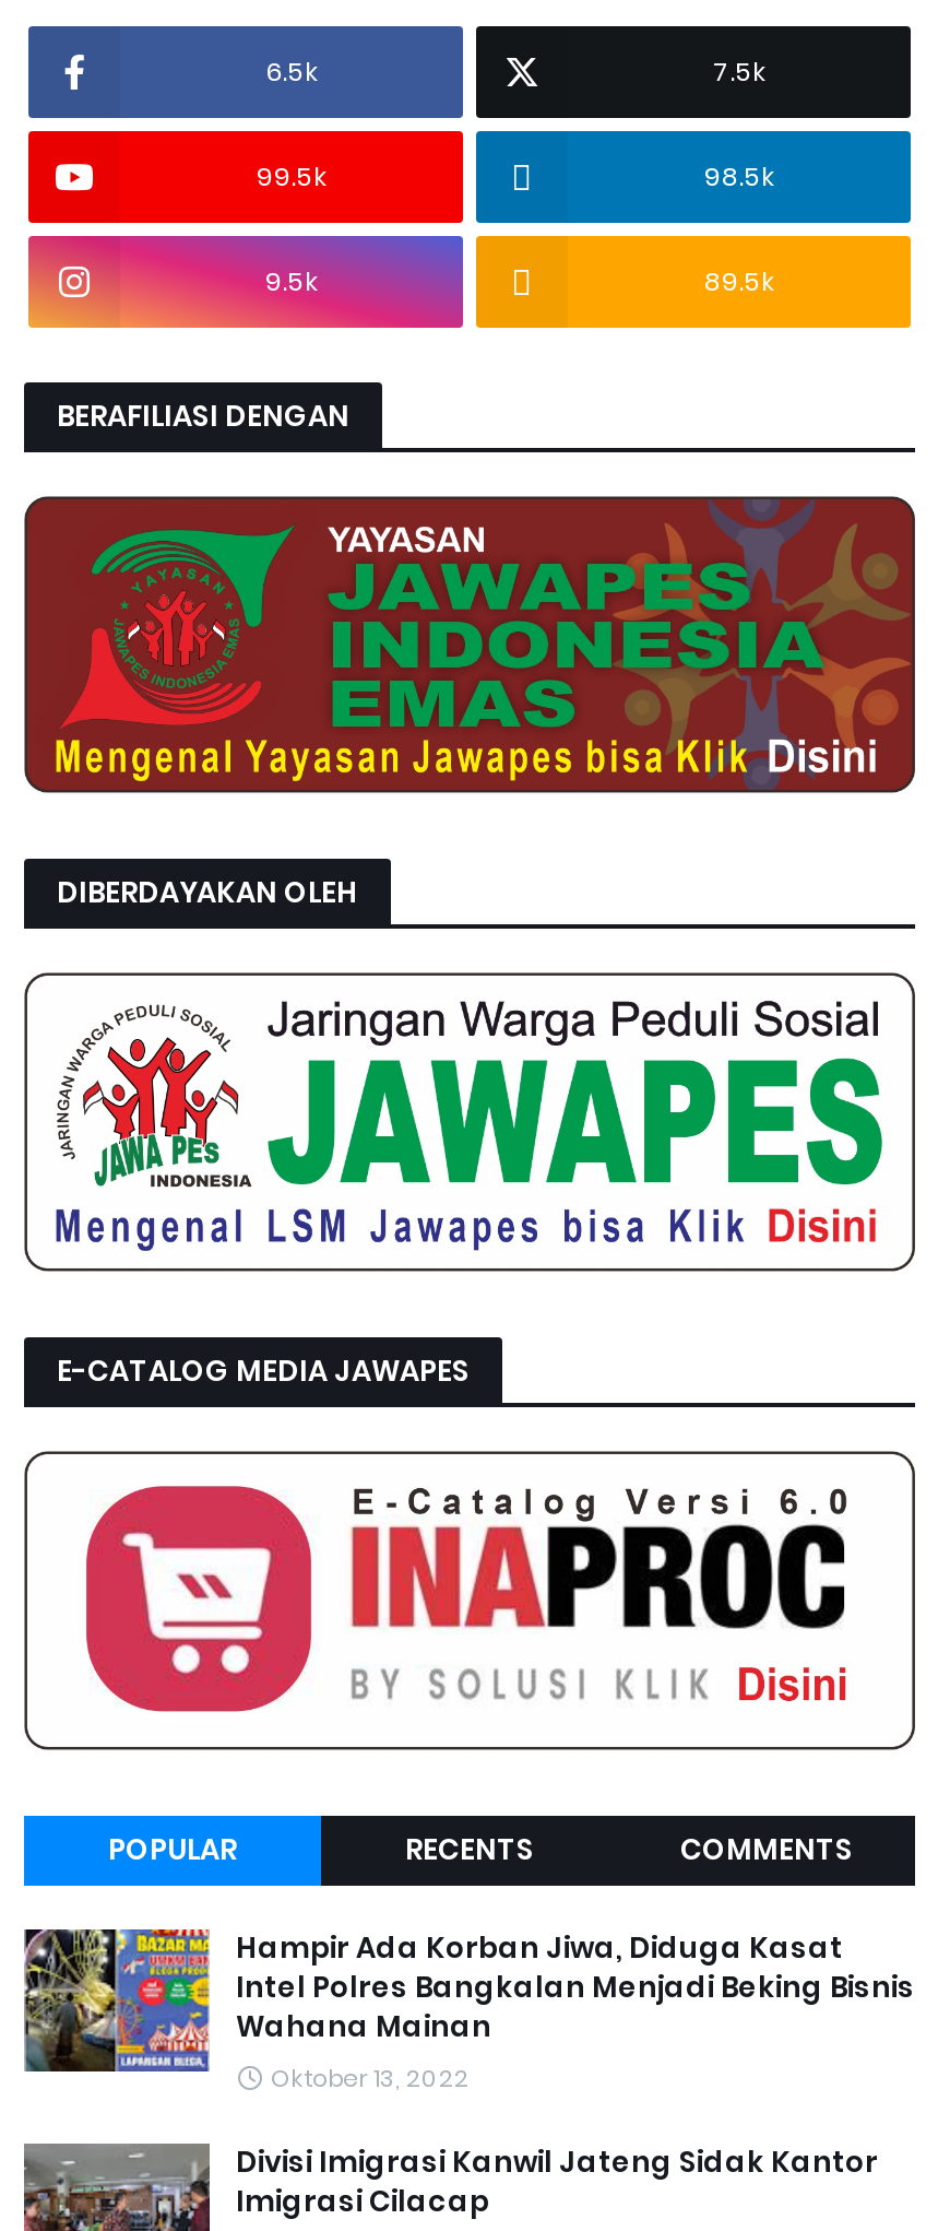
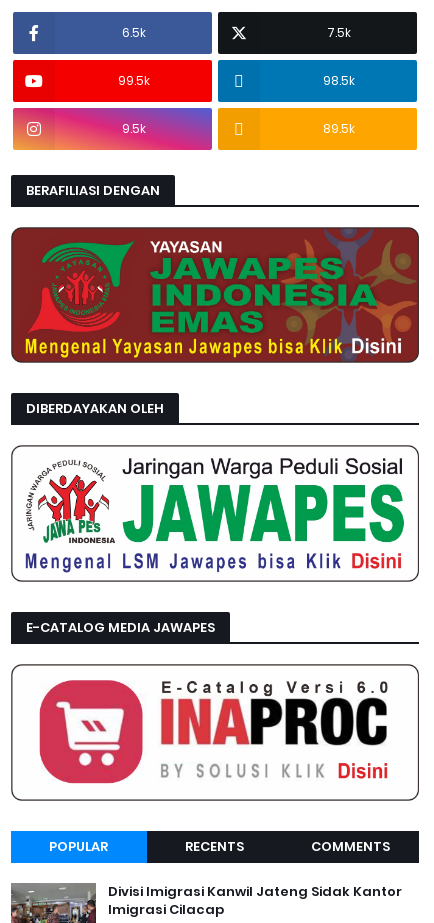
- [image]
- Hampir Ada Korban Jiwa, Diduga Kasat
- Intel Polres Bangkalan Menjadi Beking Bisnis
- Wahana Mainan
- Oktober 13, 2022
